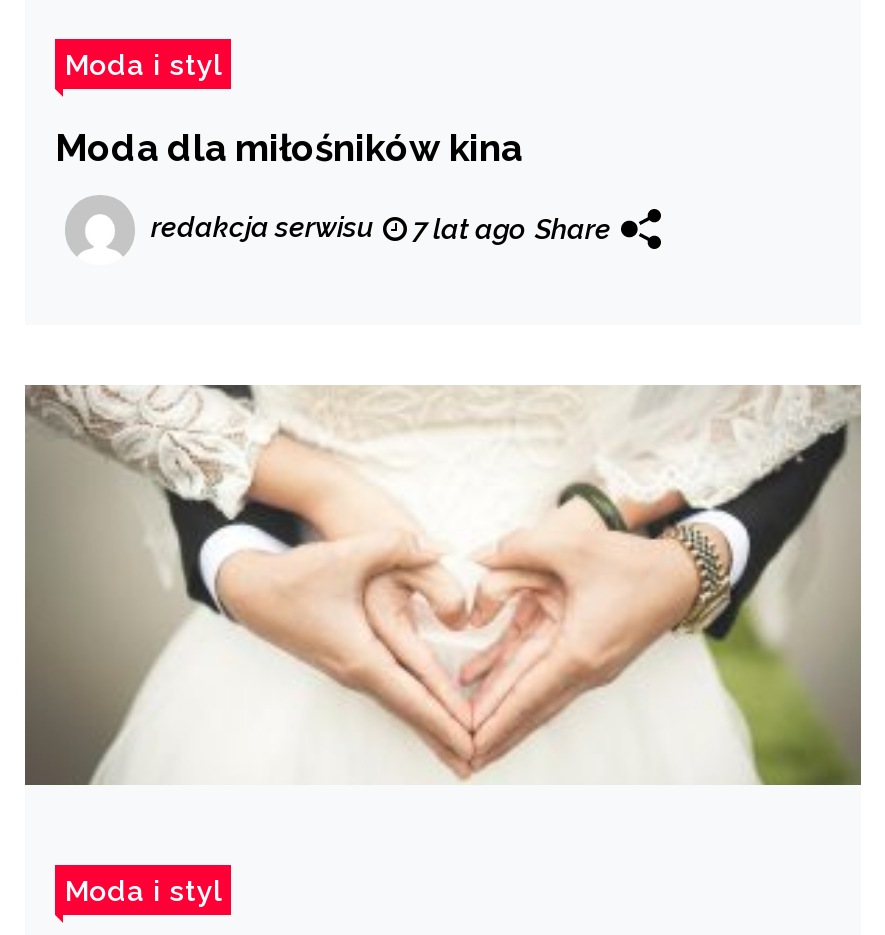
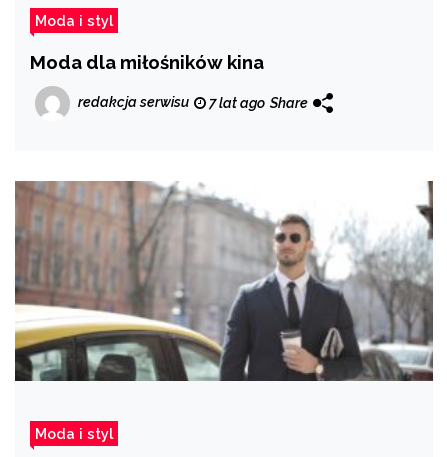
- [image]
+ [image]
